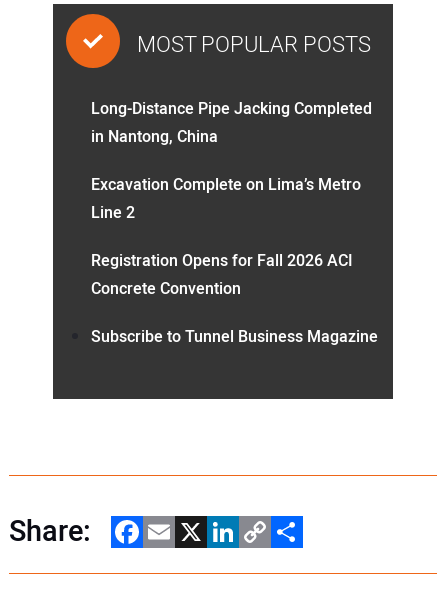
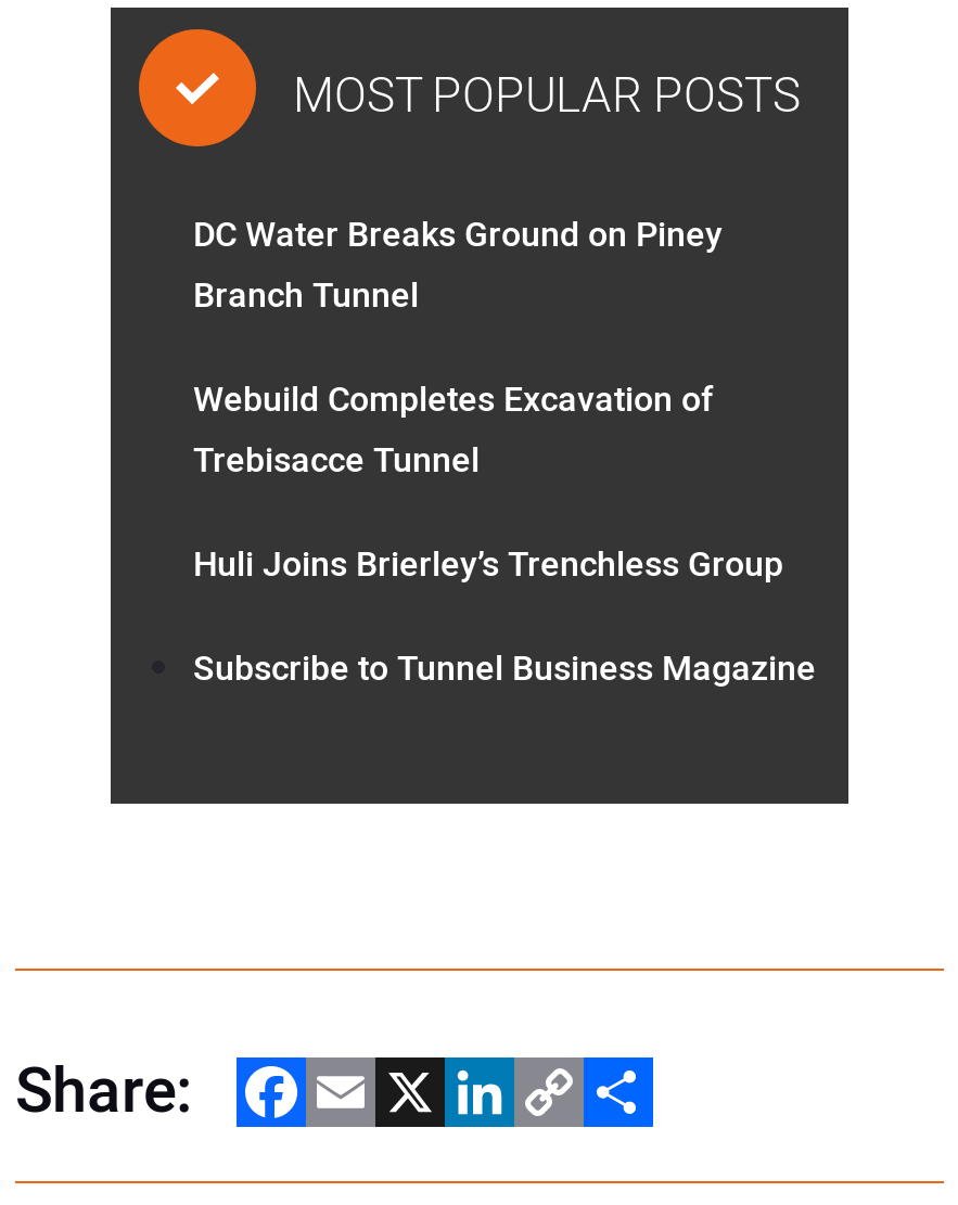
- Long-Distance Pipe Jacking Completed
- in Nantong, China
+ DC Water Breaks Ground on Piney
+ Branch Tunnel

- Excavation Complete on Lima’s Metro
- Line 2
+ Webuild Completes Excavation of
+ Trebisacce Tunnel

- Registration Opens for Fall 2026 ACI
- Concrete Convention
+ Huli Joins Brierley’s Trenchless Group
